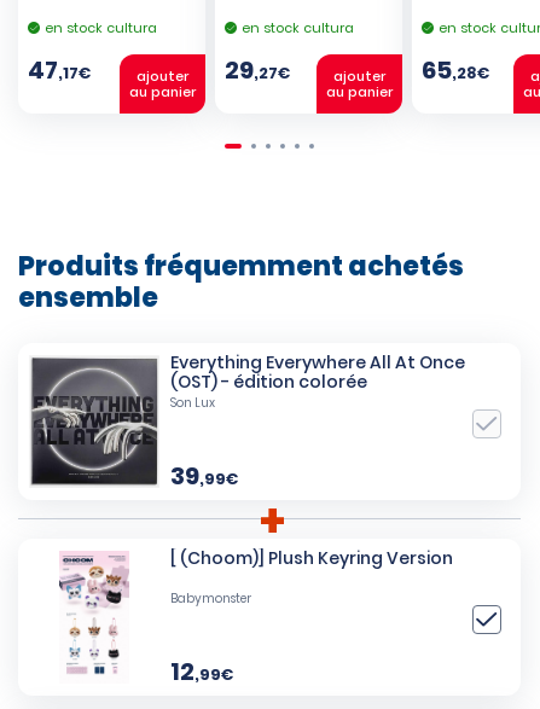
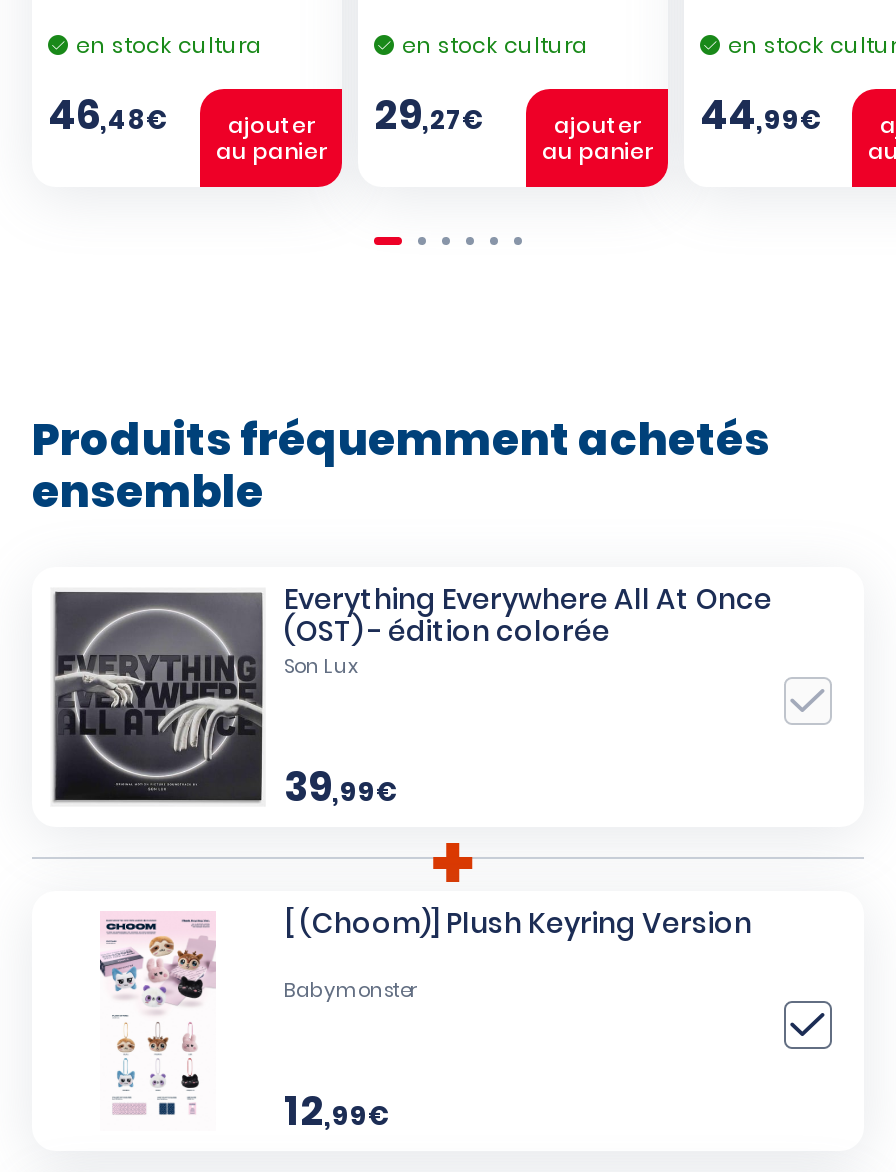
- 47,17€
+ 46,48€

- 65,28€
+ 44,99€
